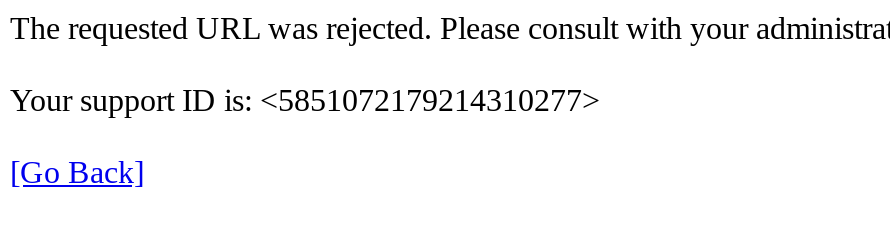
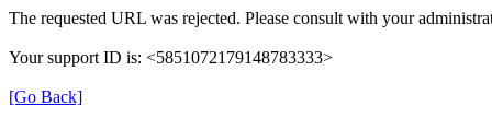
- Your support ID is: <5851072179214310277>
+ Your support ID is: <5851072179148783333>
